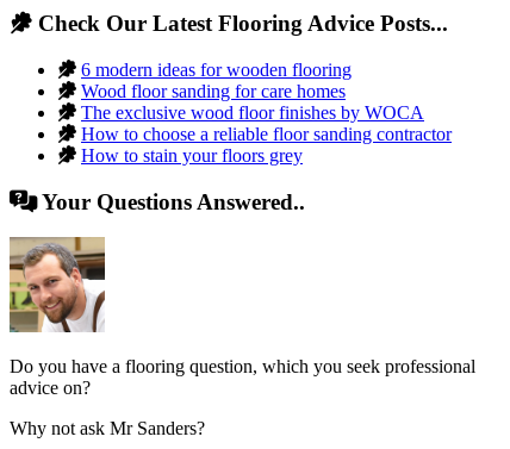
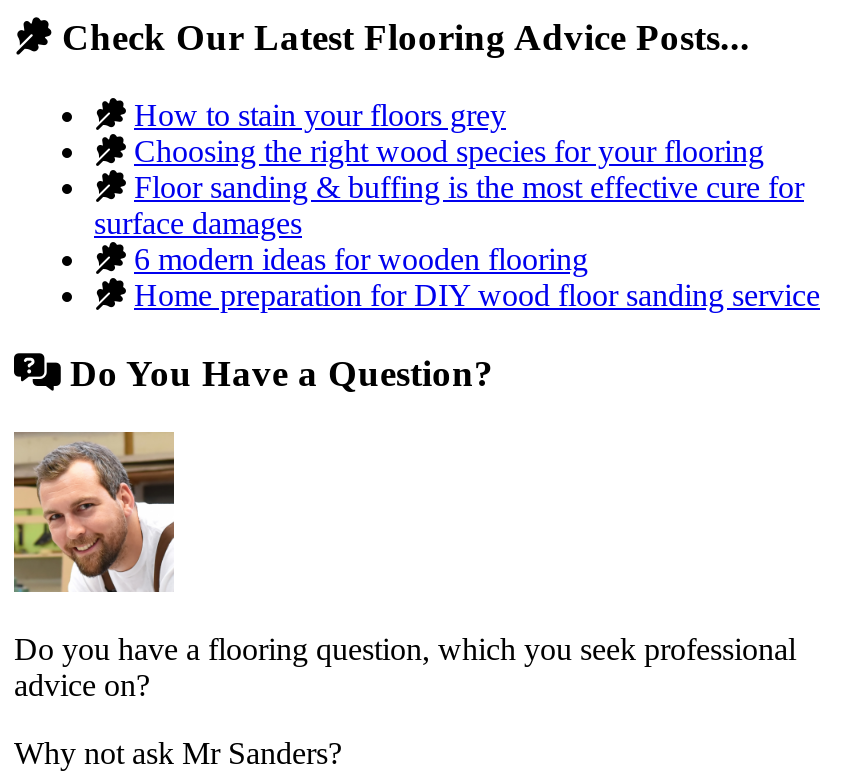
+ Choosing the right wood species for your flooring
+ Floor sanding & buffing is the most effective cure for
+ surface damages

moved down: 6 modern ideas for wooden flooring

- Wood floor sanding for care homes
- The exclusive wood floor finishes by WOCA
- How to choose a reliable floor sanding contractor
+ Home preparation for DIY wood floor sanding service

moved up: How to stain your floors grey

- Your Questions Answered..
+ Do You Have a Question?
